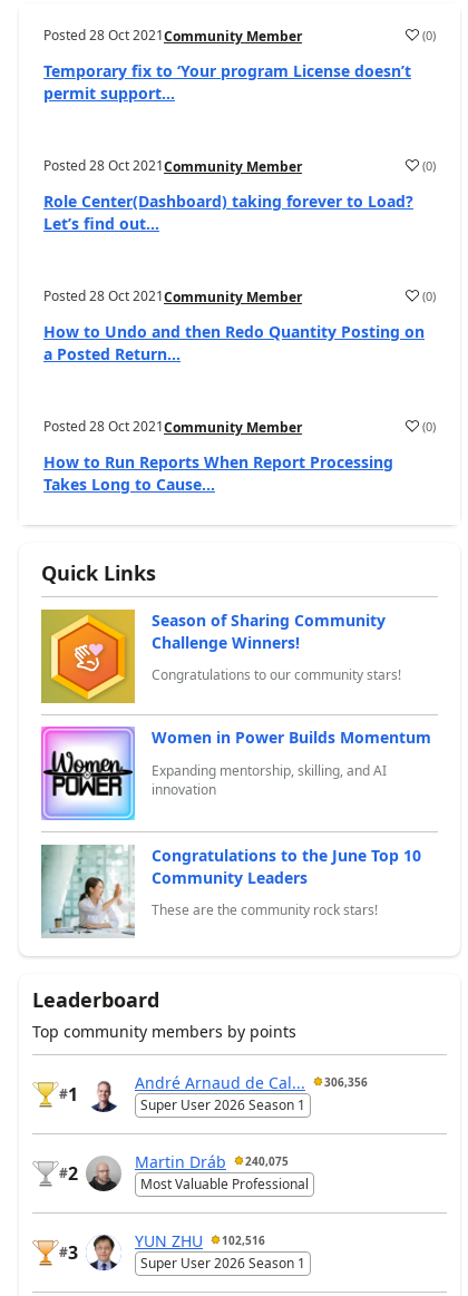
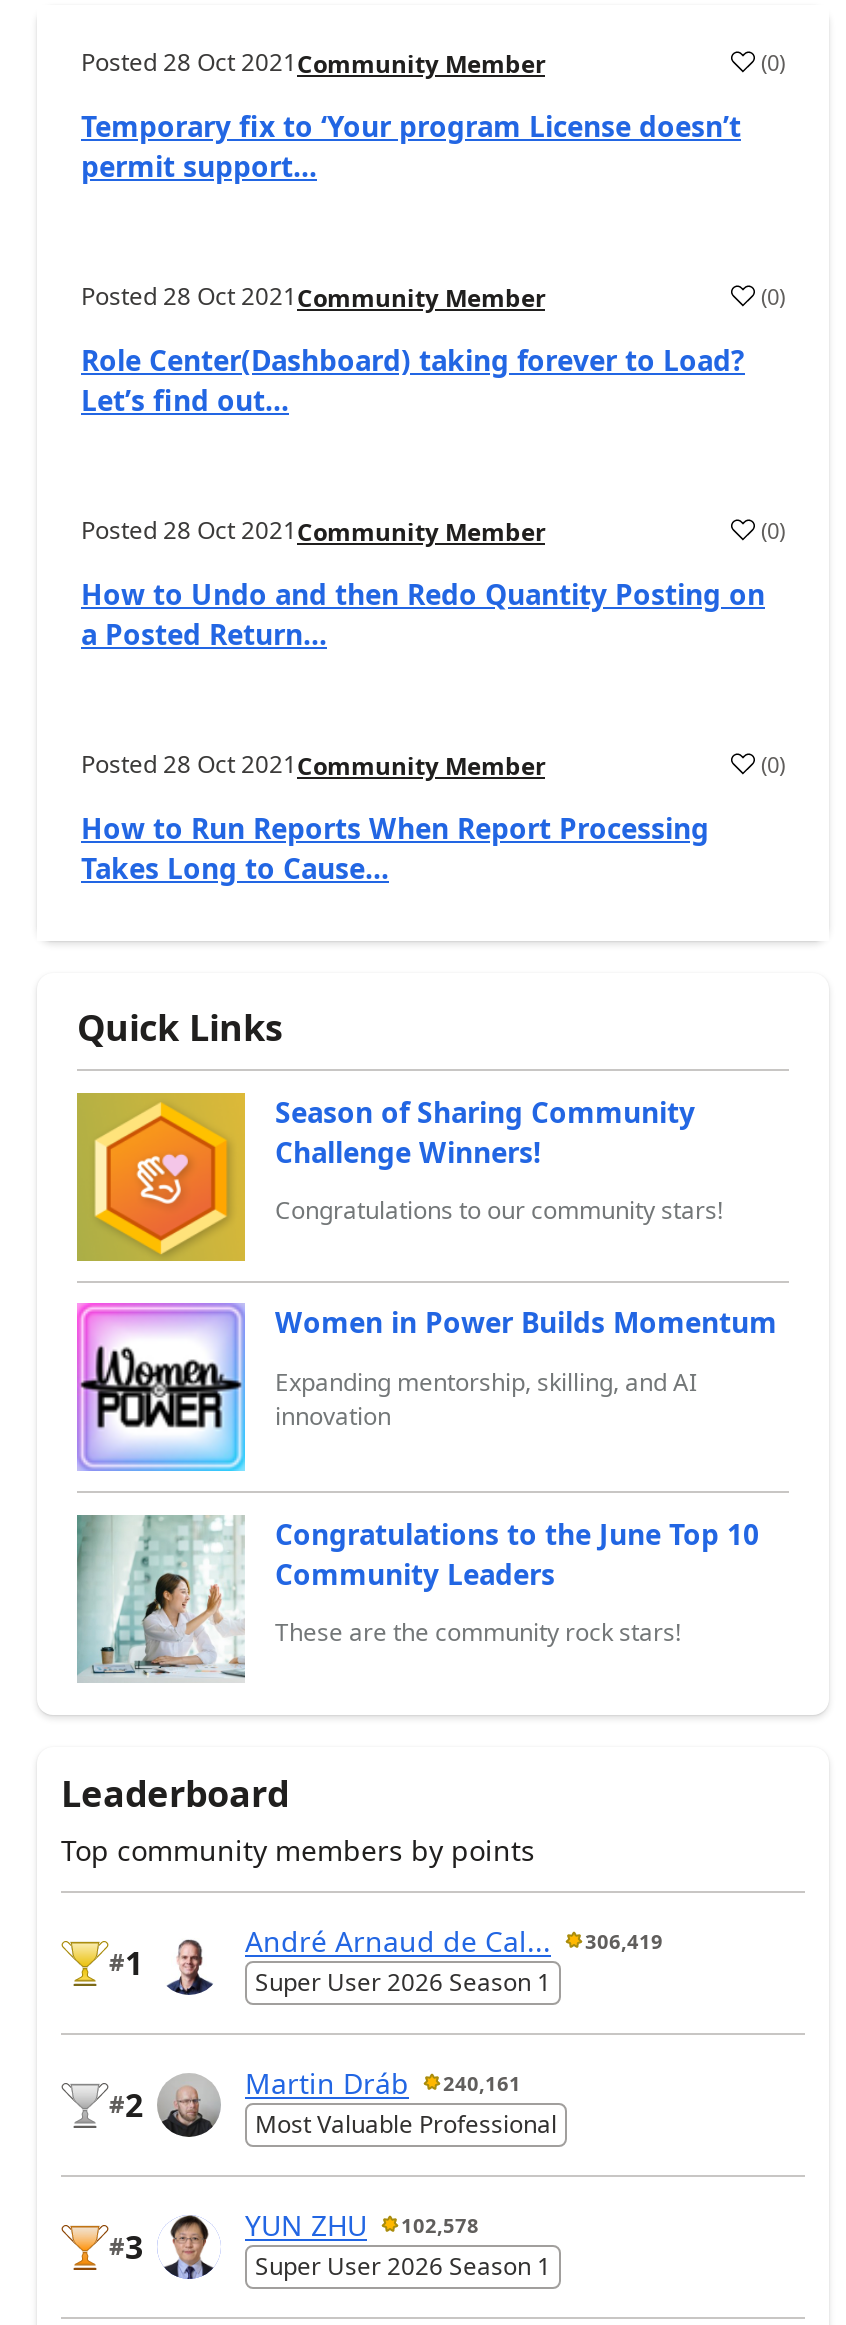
- André Arnaud de Cal... 306,356
+ André Arnaud de Cal... 306,419

- Martin Dráb 240,075
+ Martin Dráb 240,161

- YUN ZHU 102,516
+ YUN ZHU 102,578
